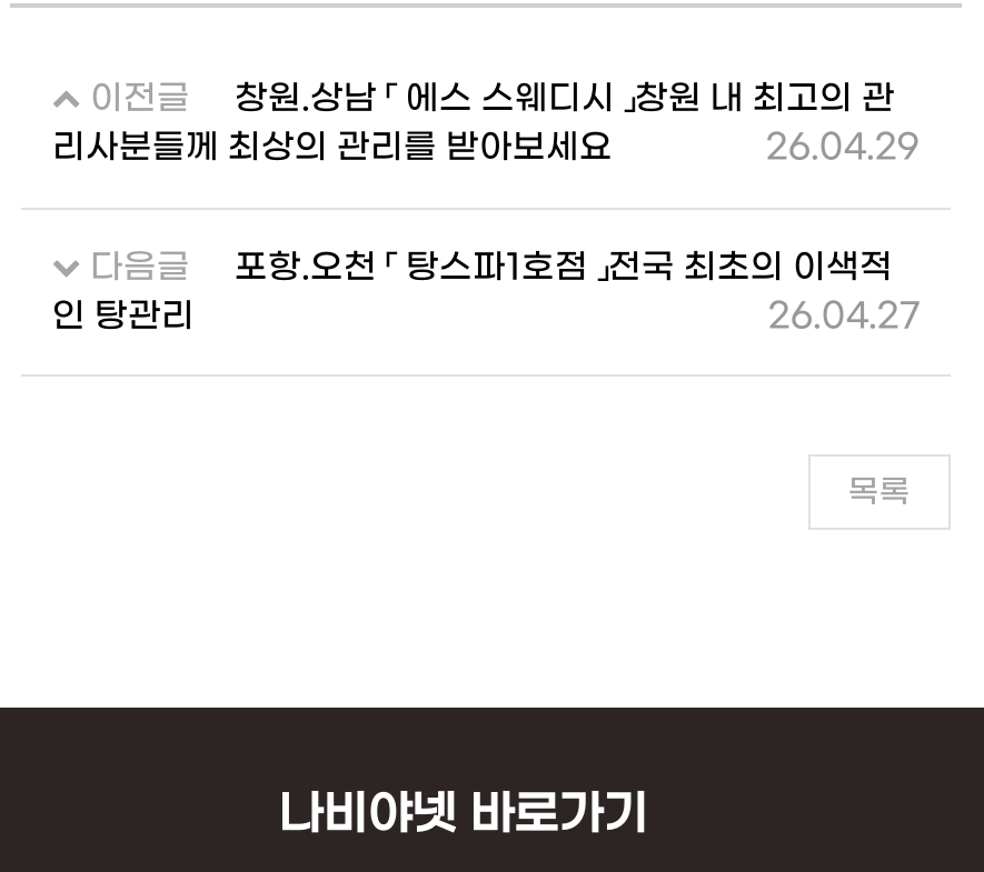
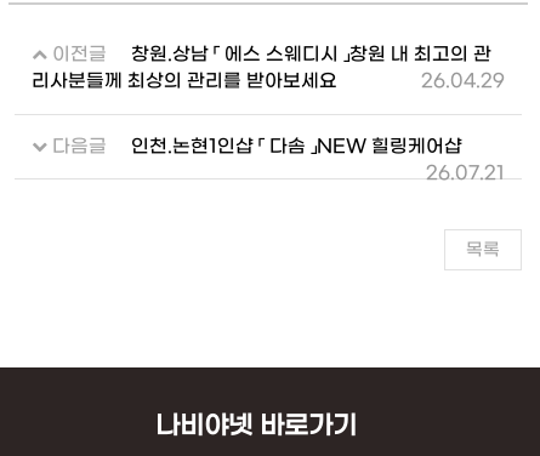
- 포항.오천 「 탕스파1호점 」전국 최초의 이색적
- 인 탕관리
- 26.04.27
+ 인천.논현1인샵 「 다솜 」NEW 힐링케어샵
+ 26.07.21
